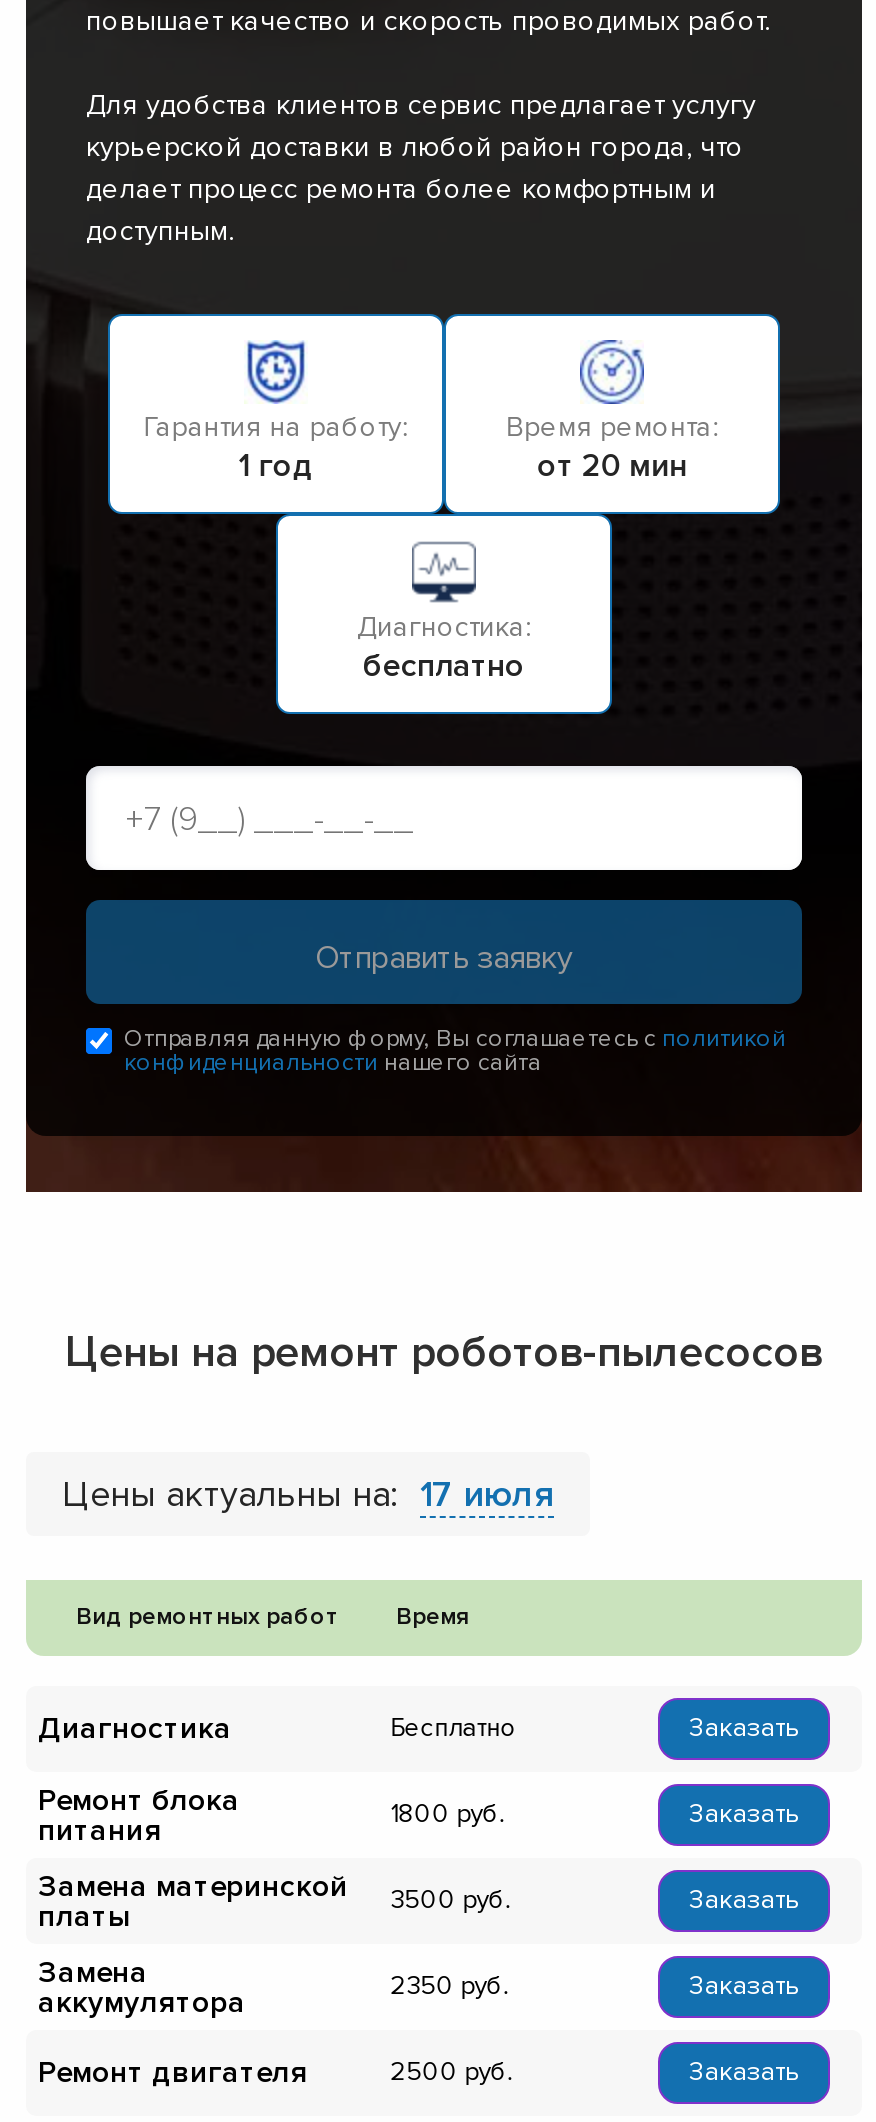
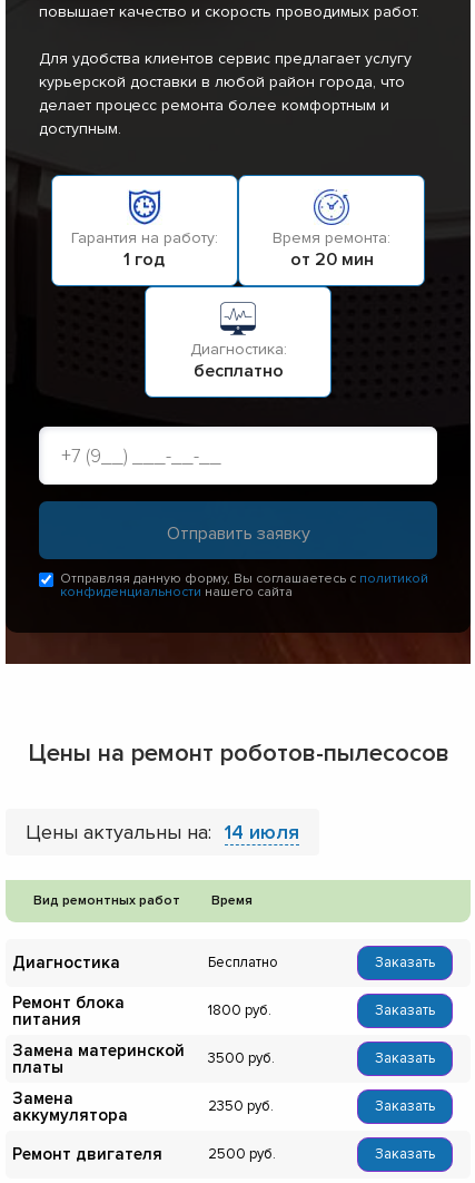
- Цены актуальны на: 17 июля
+ Цены актуальны на: 14 июля
